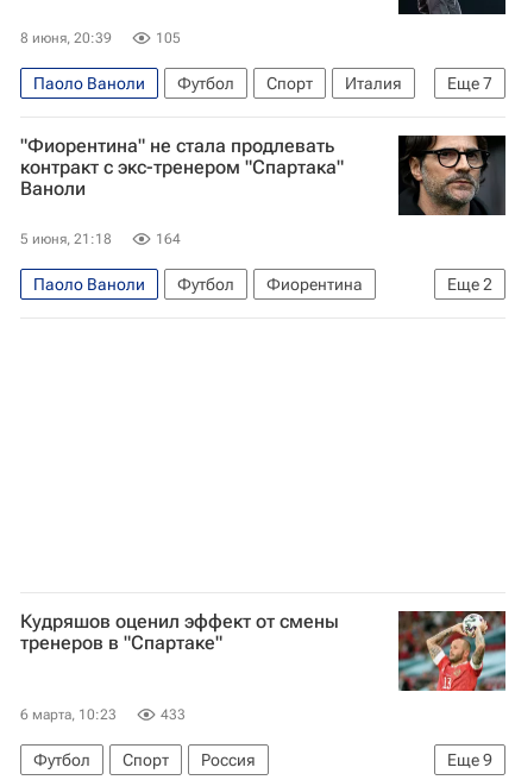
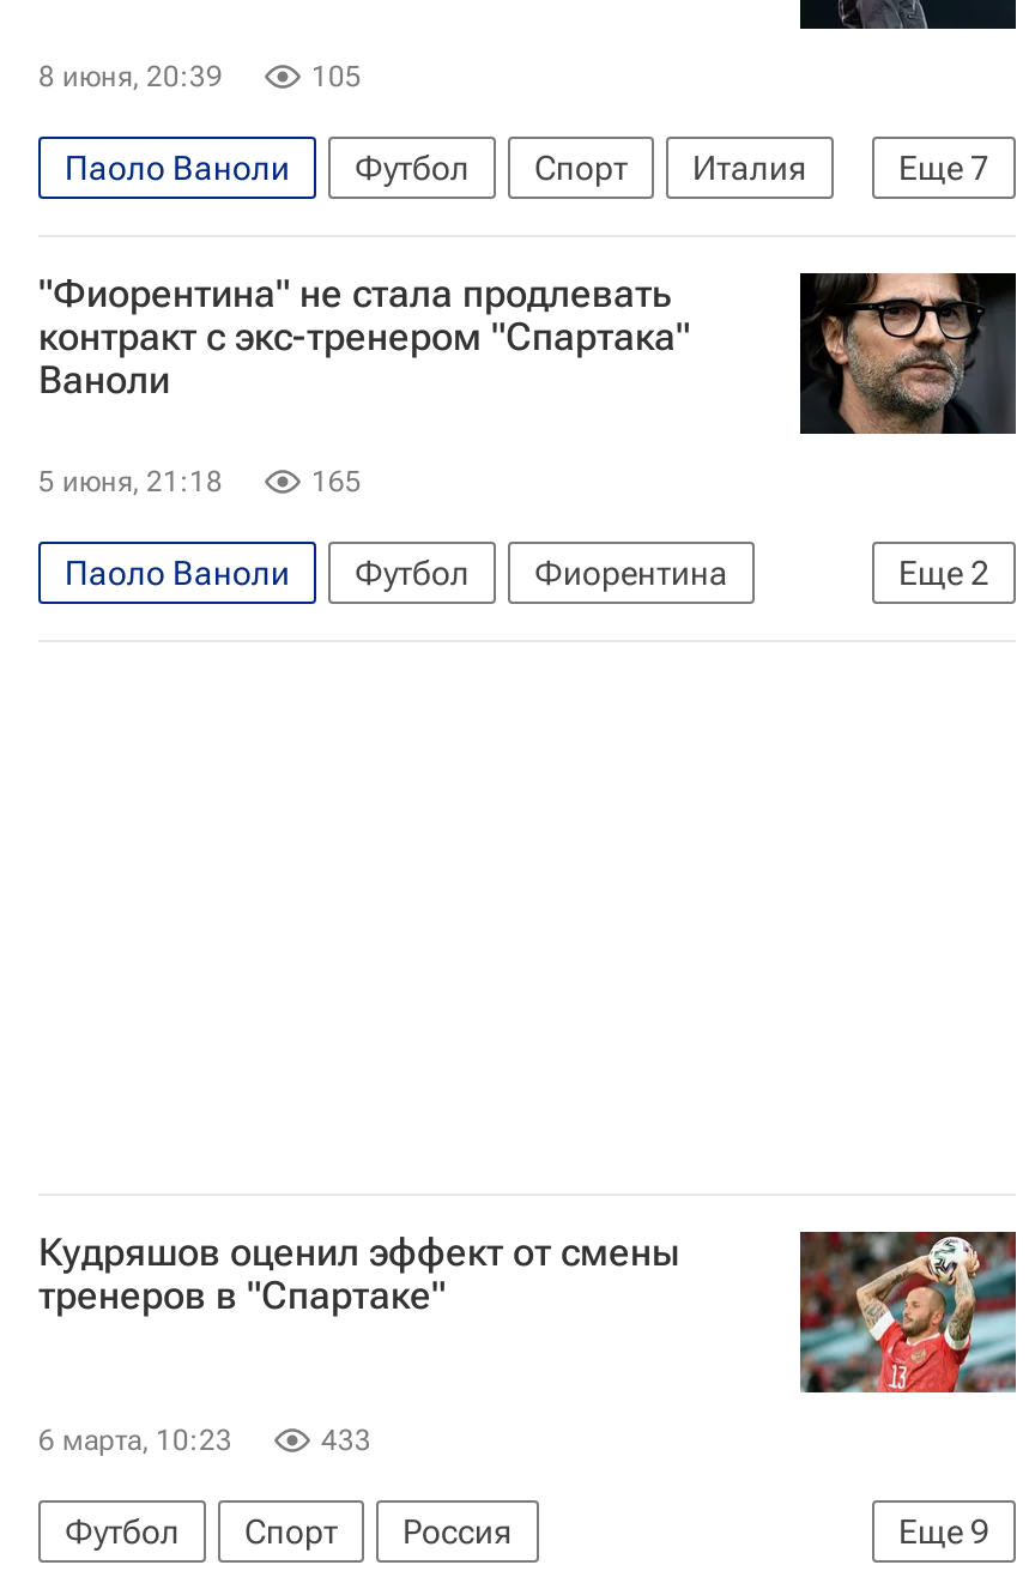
- 164
+ 165
